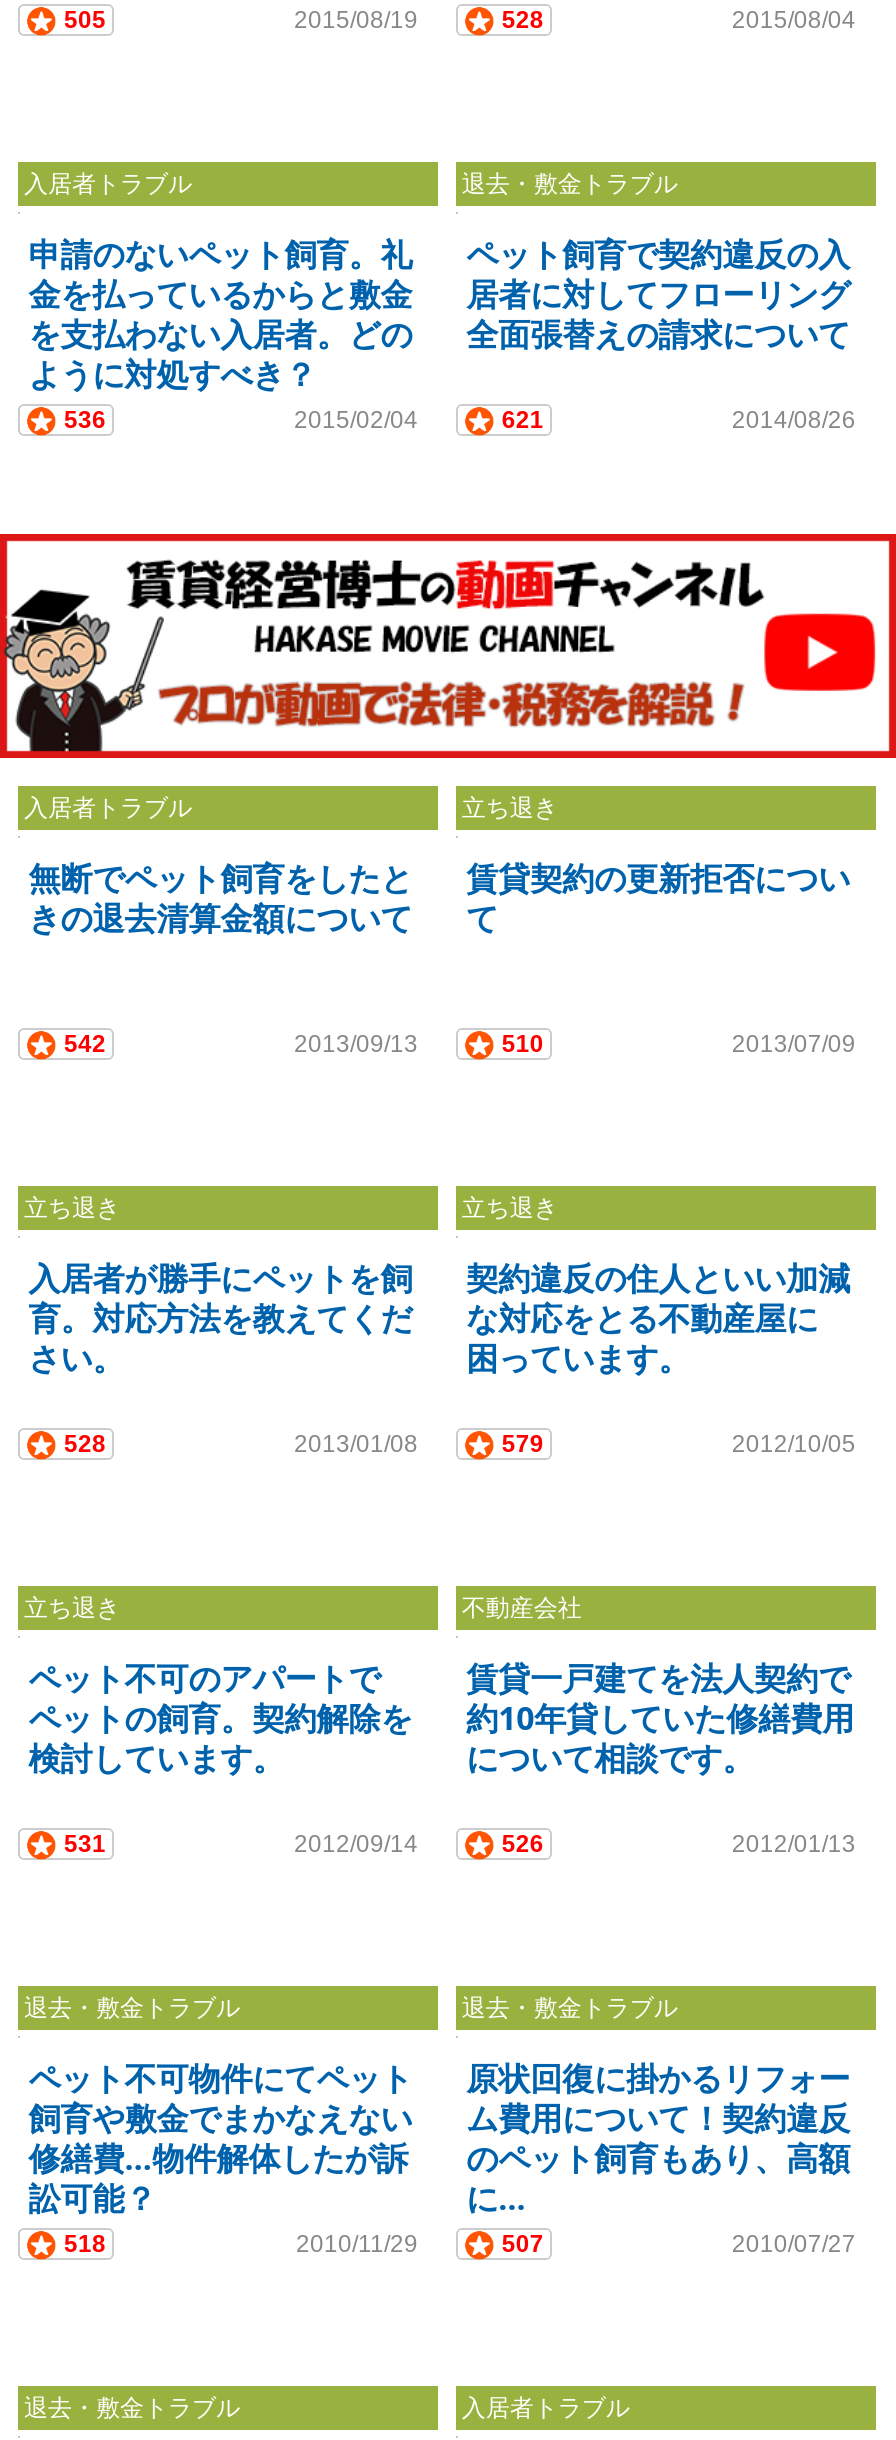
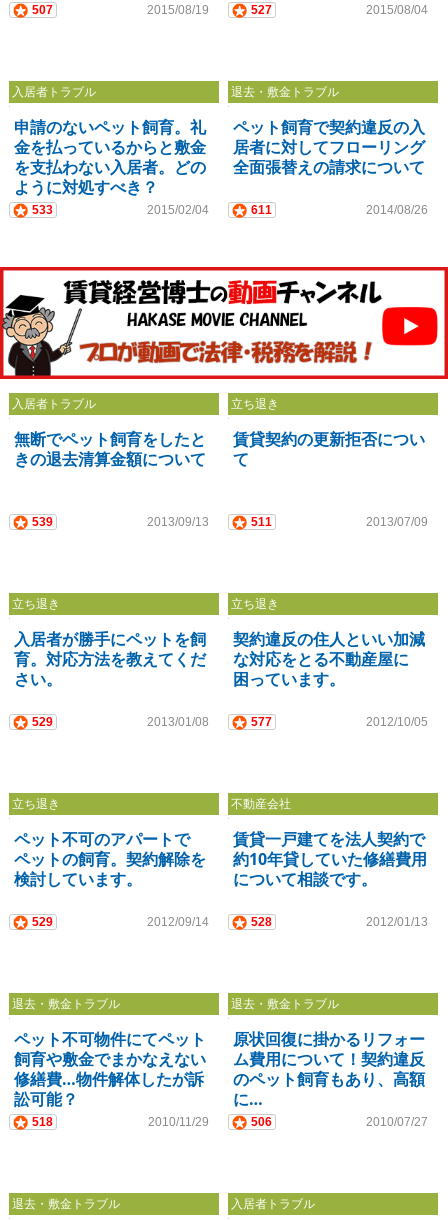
- 505
+ 507

- 528
+ 527

- 536
+ 533

- 621
+ 611

- 542
+ 539

- 510
+ 511

- 528
+ 529

- 579
+ 577

- 531
+ 529

- 526
+ 528

- 507
+ 506
